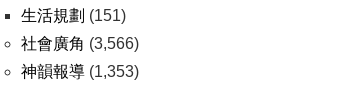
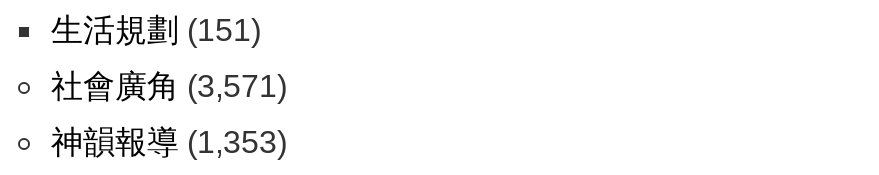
- 社會廣角(3,566)
+ 社會廣角(3,571)
